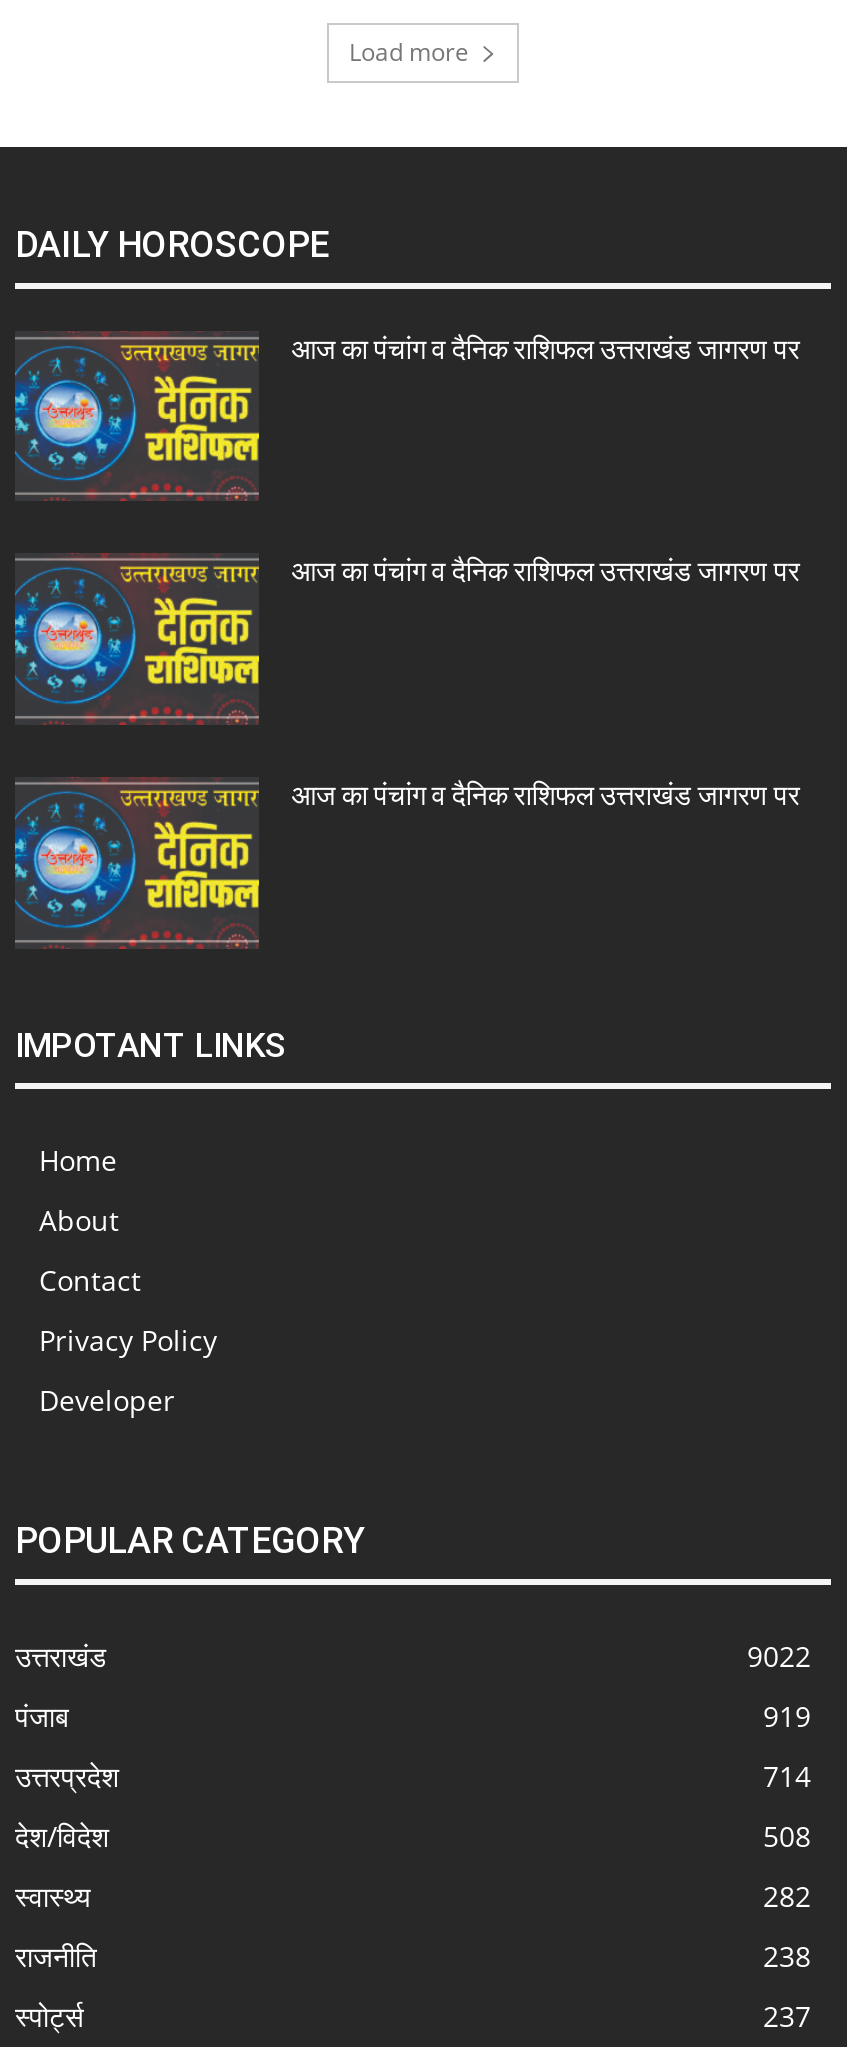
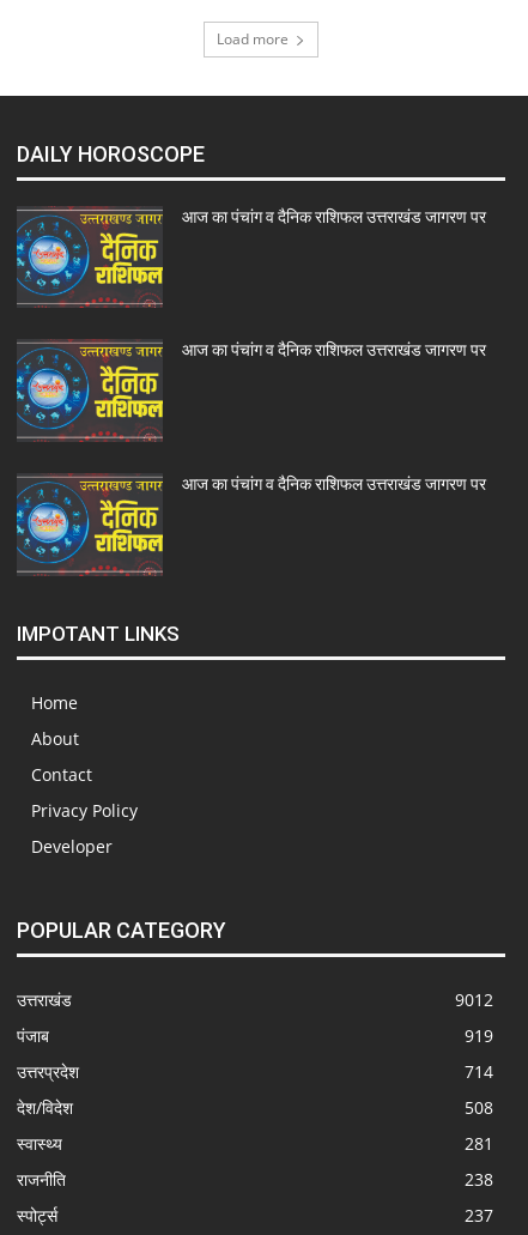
- 9022
+ 9012

- 282
+ 281
